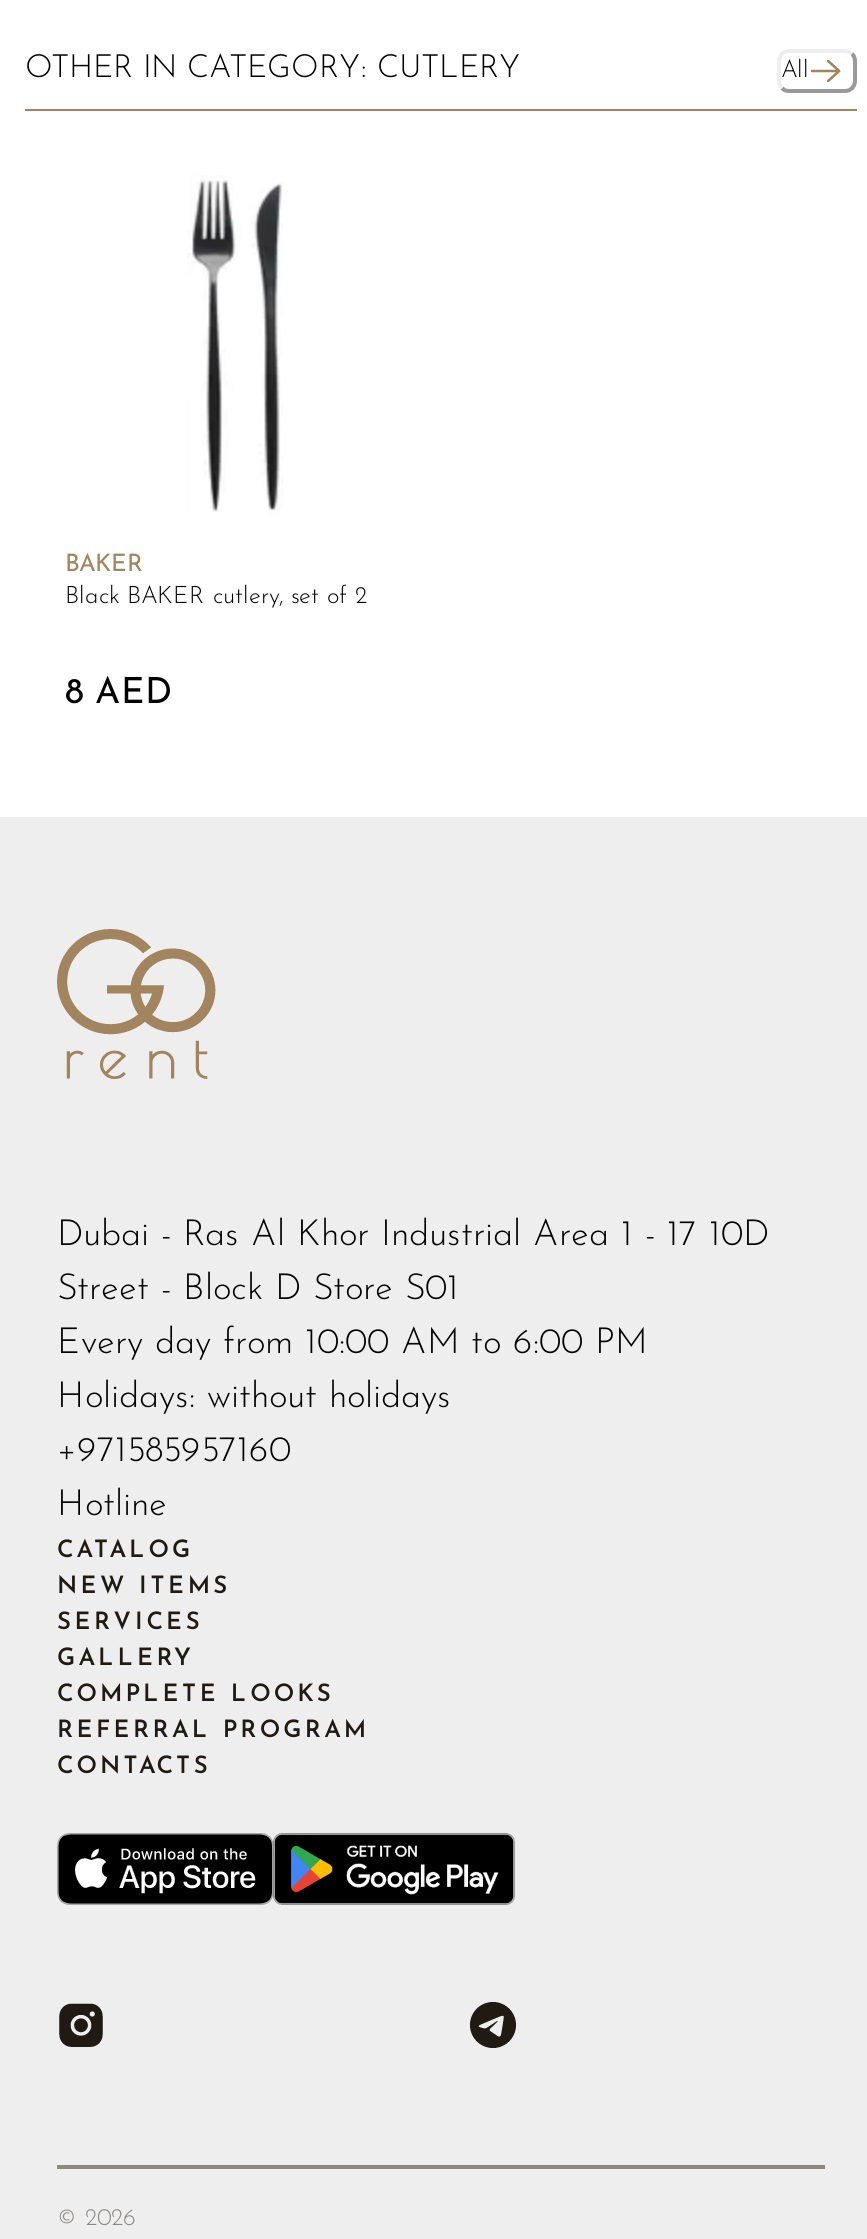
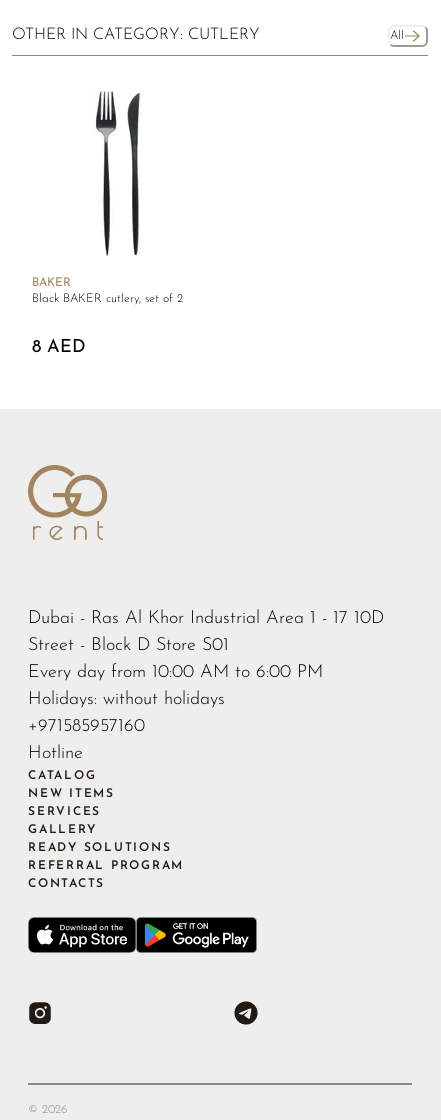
- COMPLETE LOOKS
+ READY SOLUTIONS
